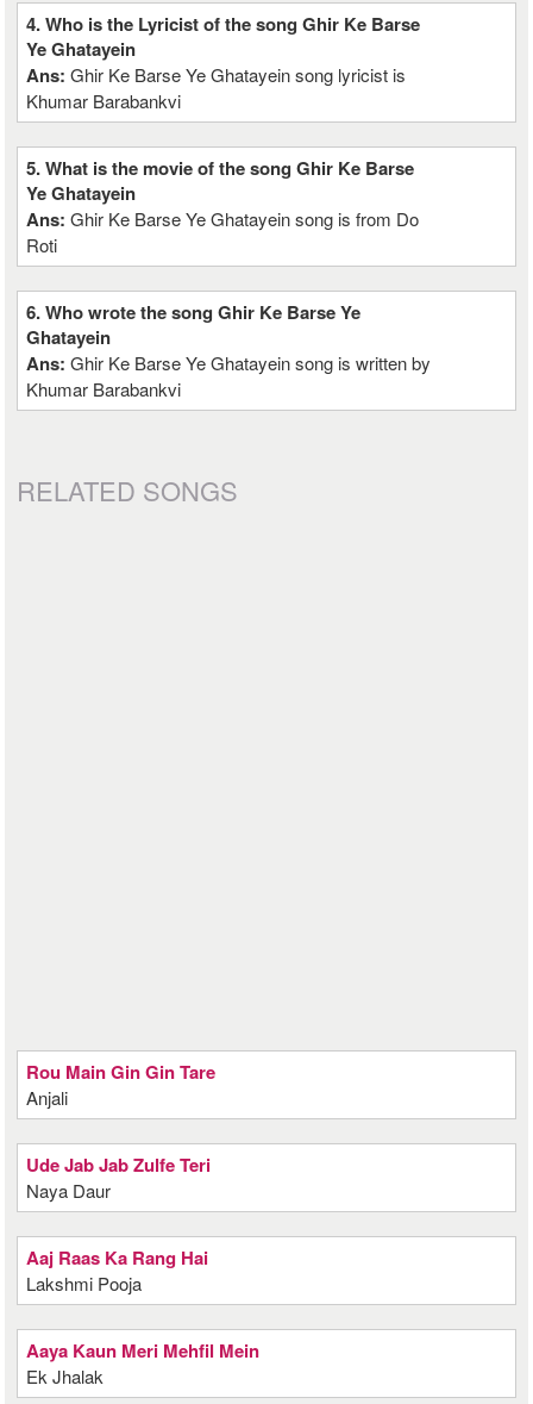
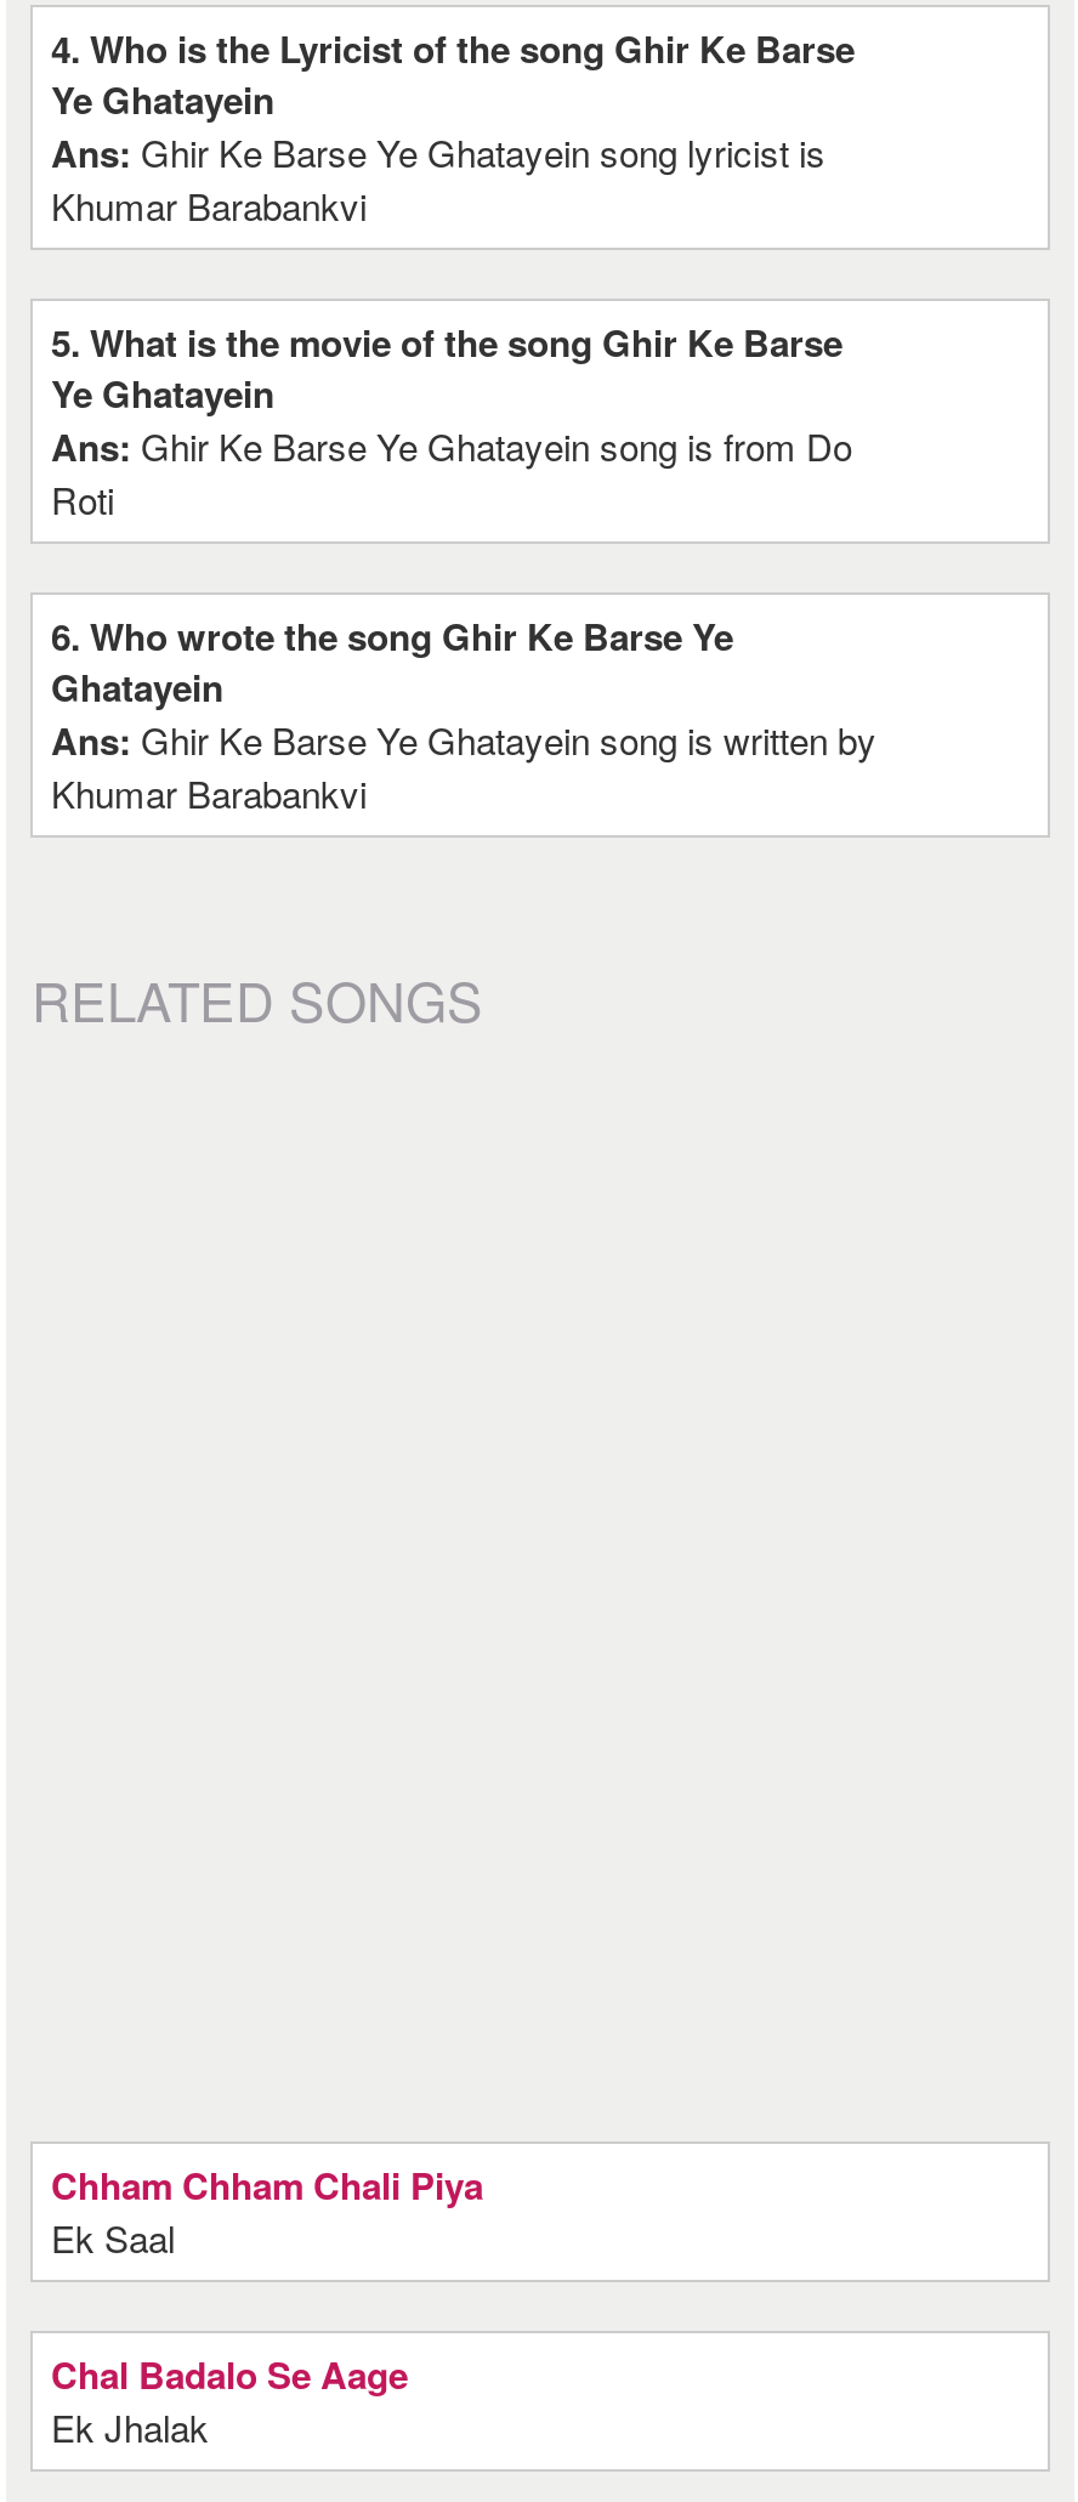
- Rou Main Gin Gin Tare
- Anjali
- Ude Jab Jab Zulfe Teri
- Naya Daur
- Aaj Raas Ka Rang Hai
- Lakshmi Pooja
- Aaya Kaun Meri Mehfil Mein
+ Chham Chham Chali Piya
+ Ek Saal
+ Chal Badalo Se Aage
